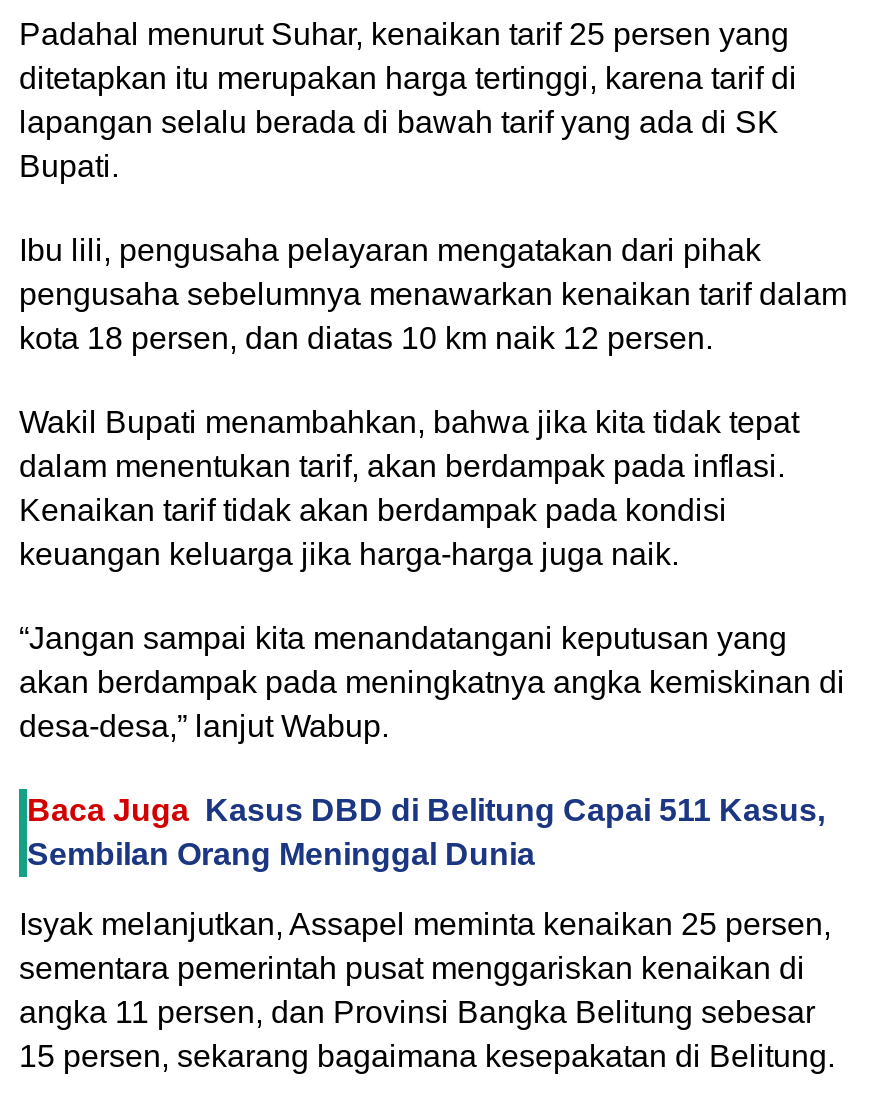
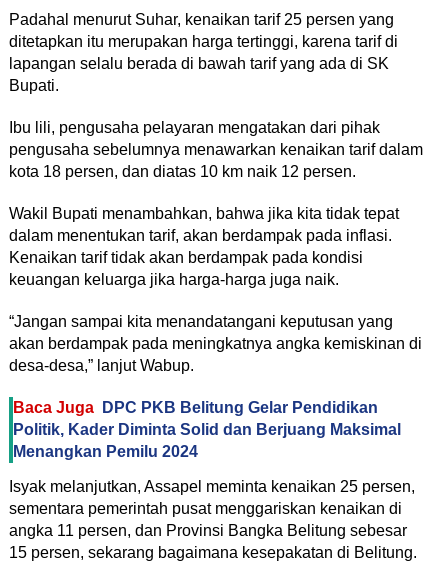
- Baca Juga Kasus DBD di Belitung Capai 511 Kasus,
- Sembilan Orang Meninggal Dunia
+ Baca Juga DPC PKB Belitung Gelar Pendidikan
+ Politik, Kader Diminta Solid dan Berjuang Maksimal
+ Menangkan Pemilu 2024
